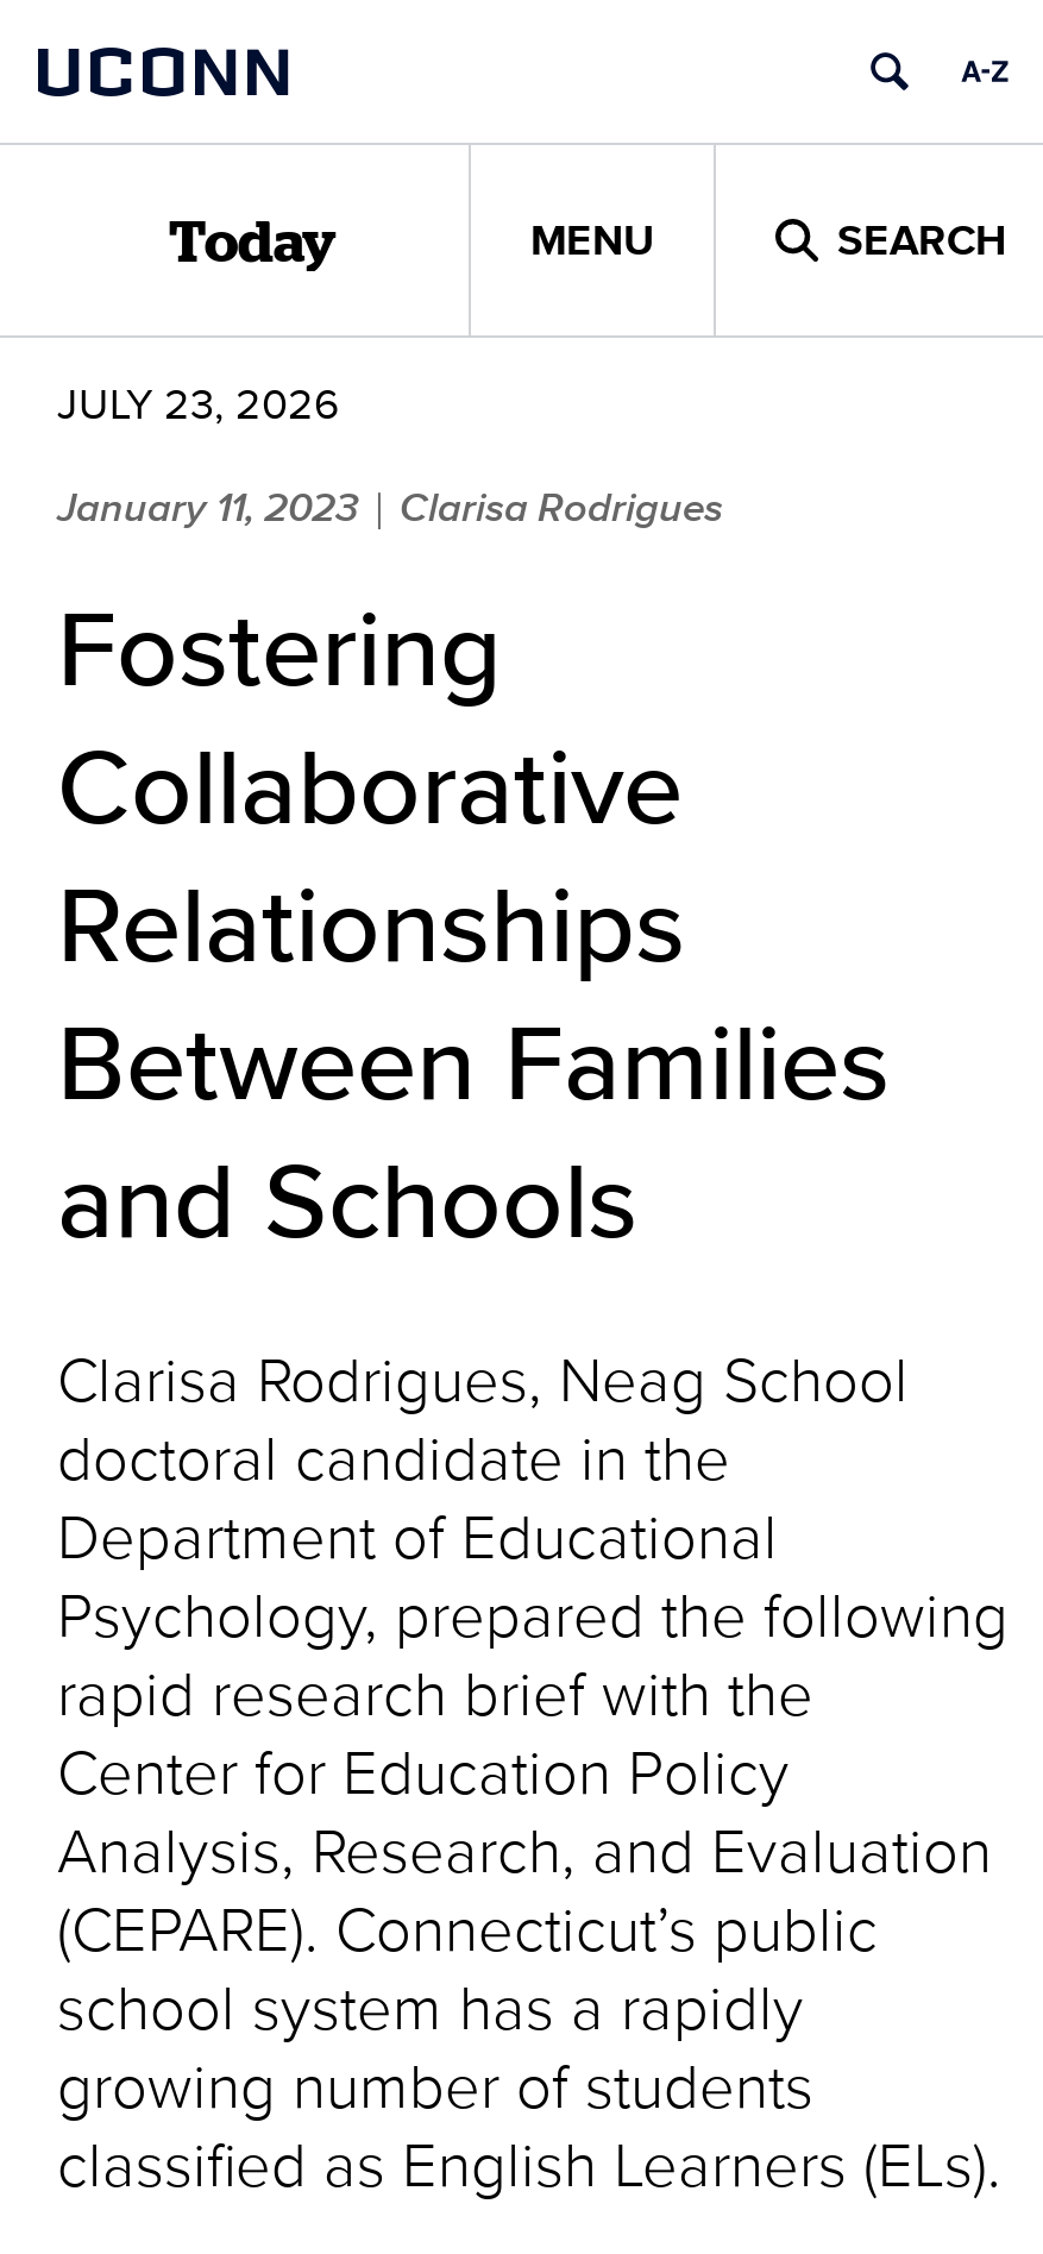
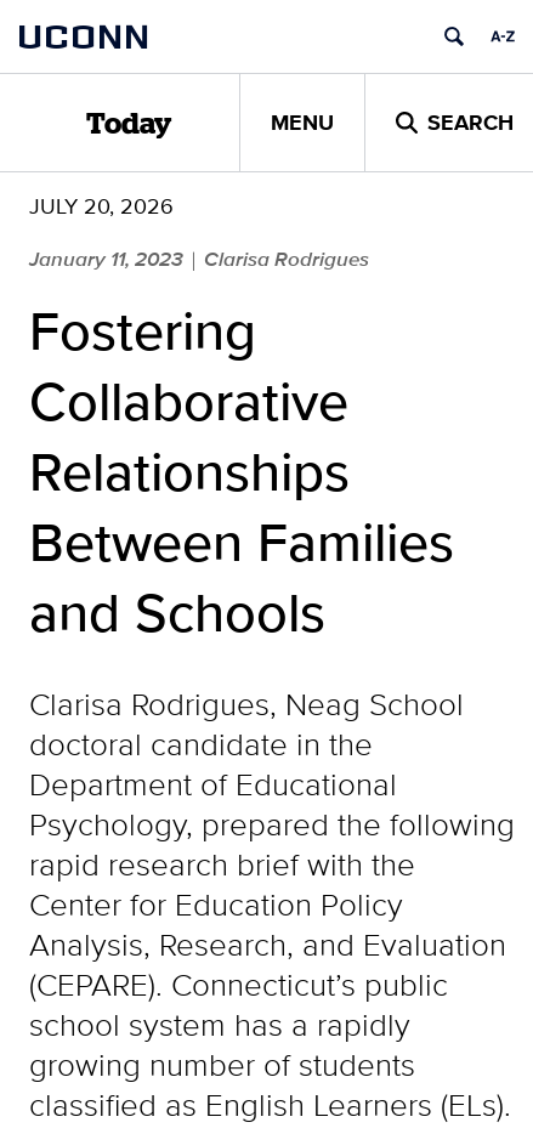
- JULY 23, 2026
+ JULY 20, 2026
